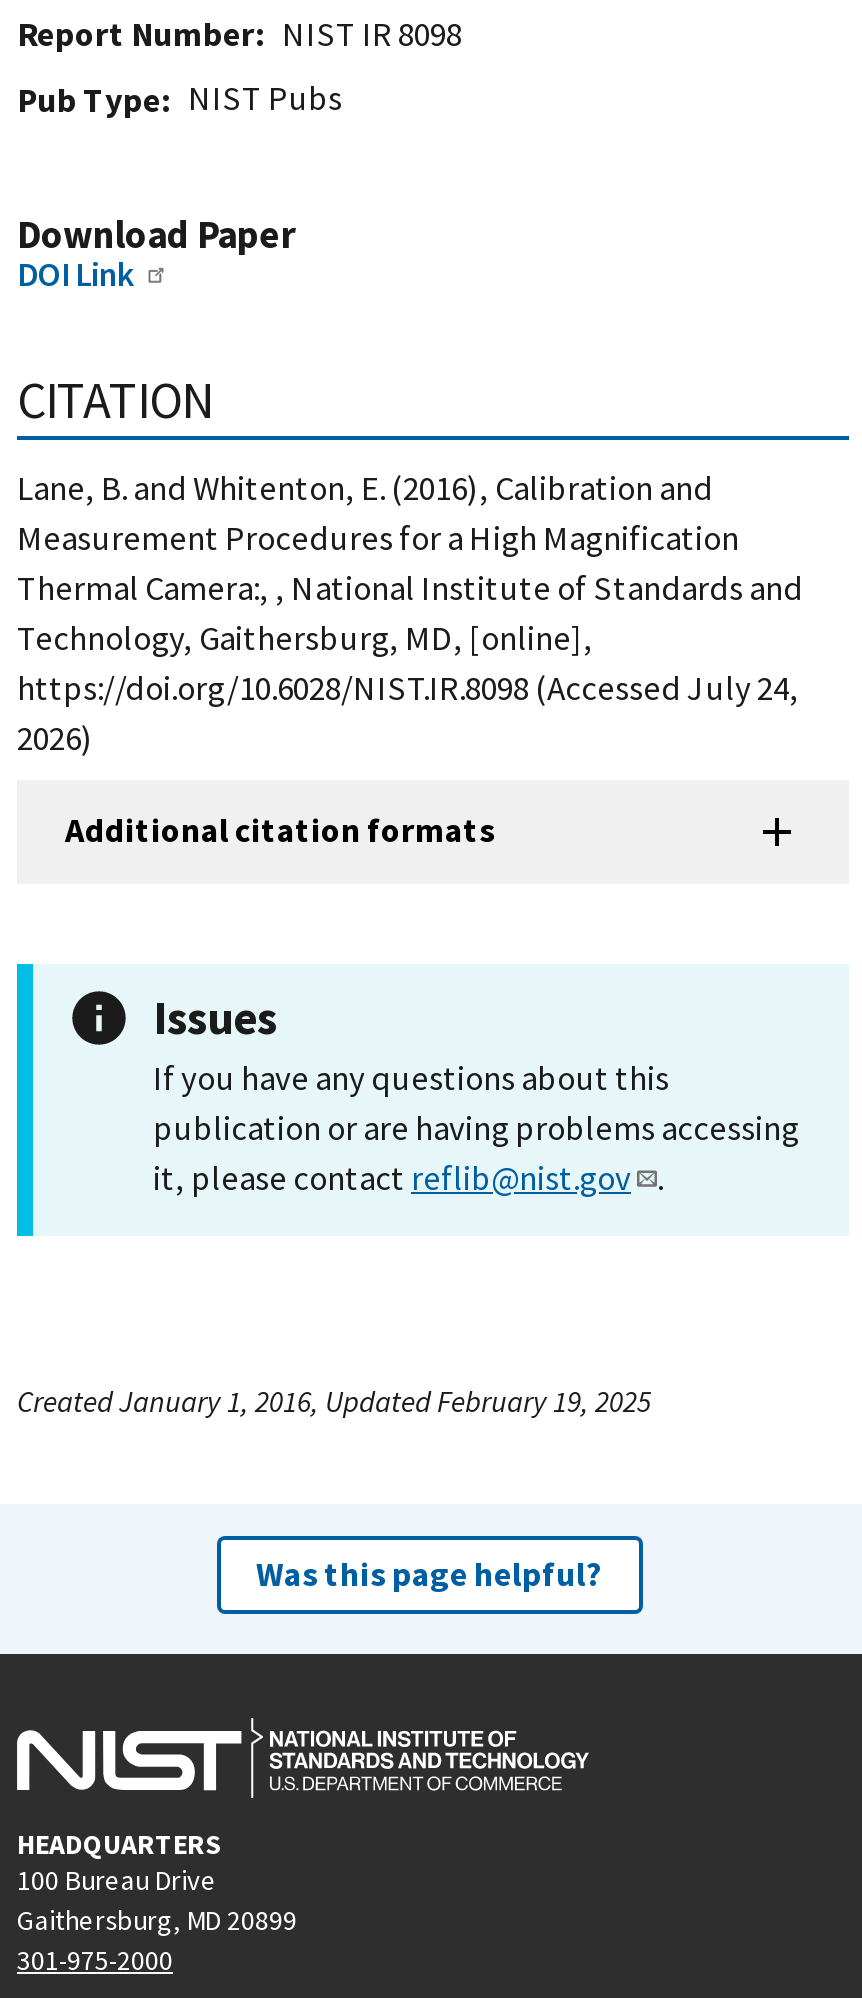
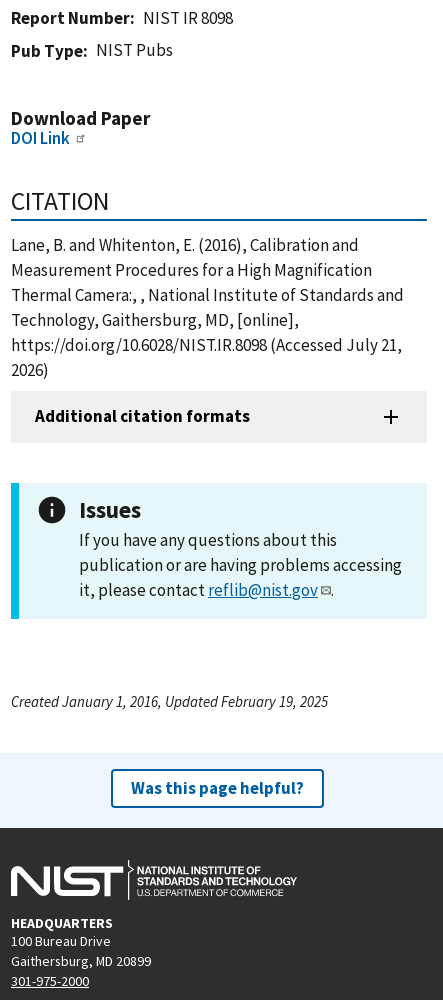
- https://doi.org/10.6028/NIST.IR.8098 (Accessed July 24,
+ https://doi.org/10.6028/NIST.IR.8098 (Accessed July 21,
